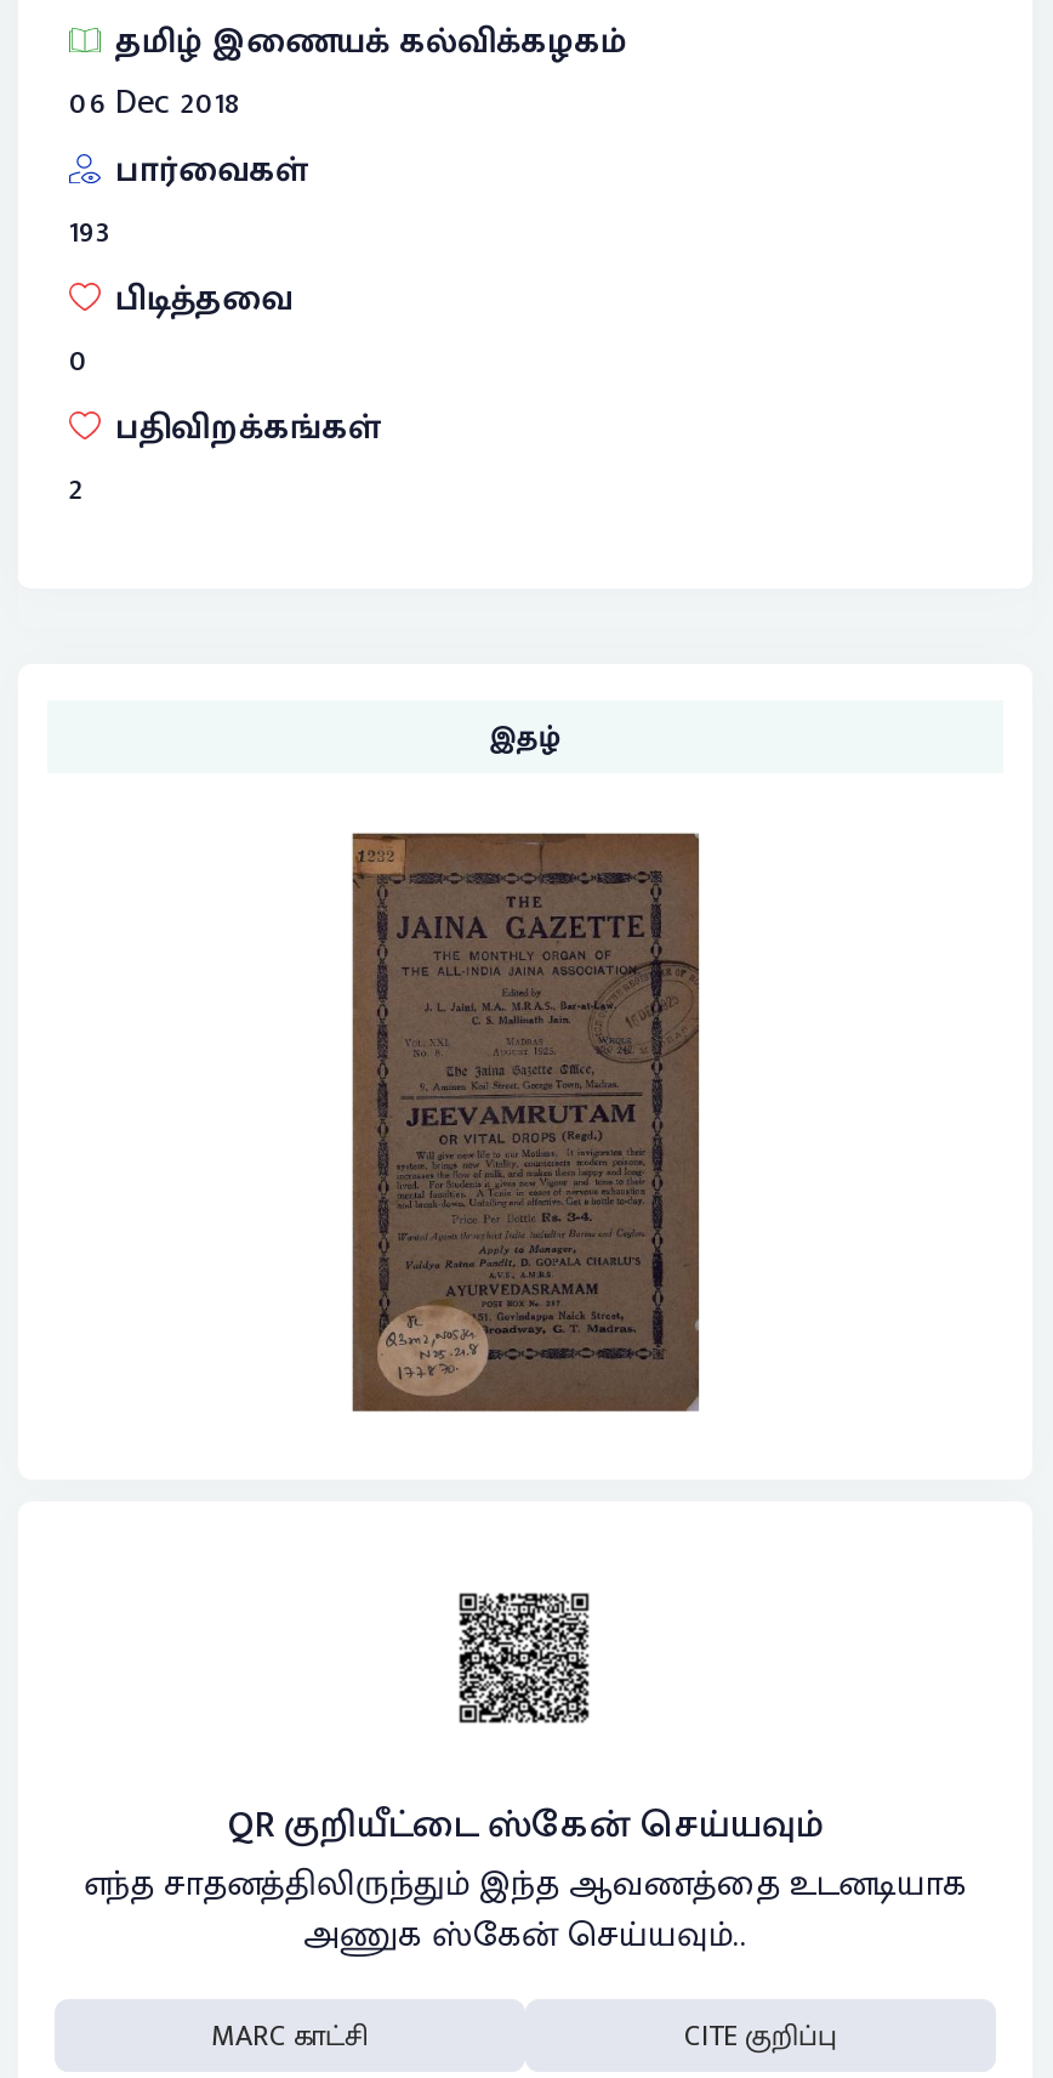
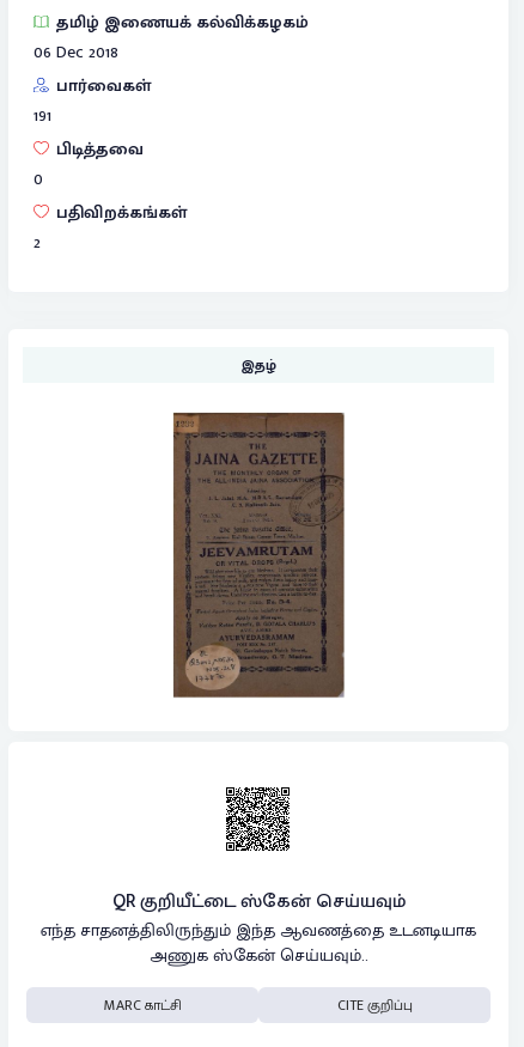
- 193
+ 191
